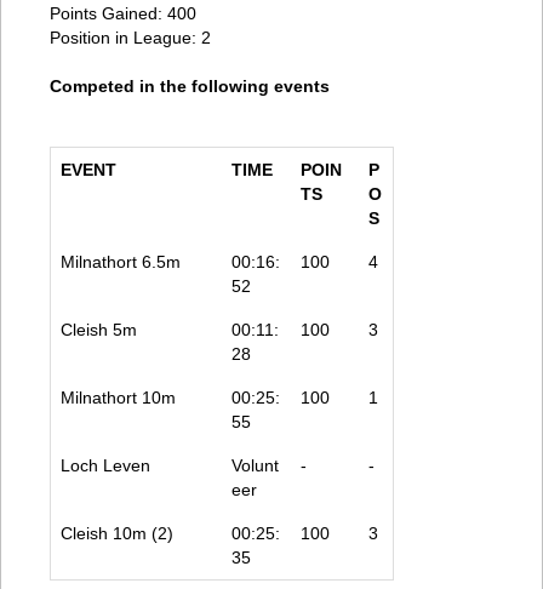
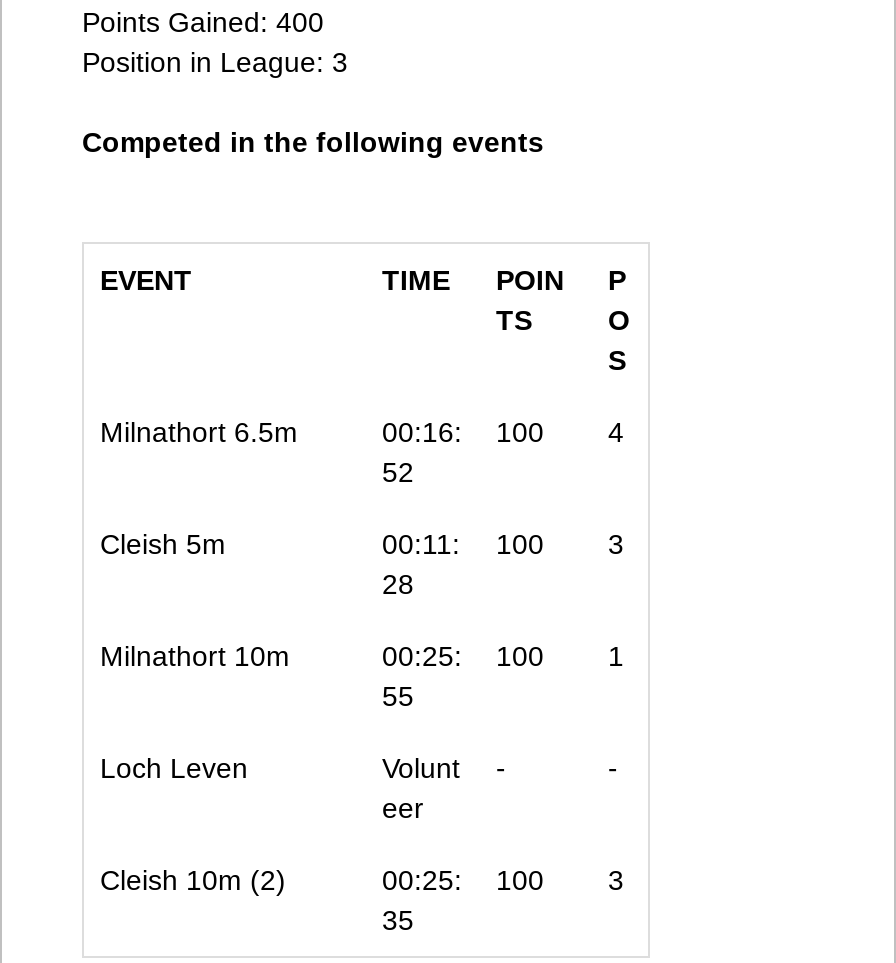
- Position in League: 2
+ Position in League: 3
